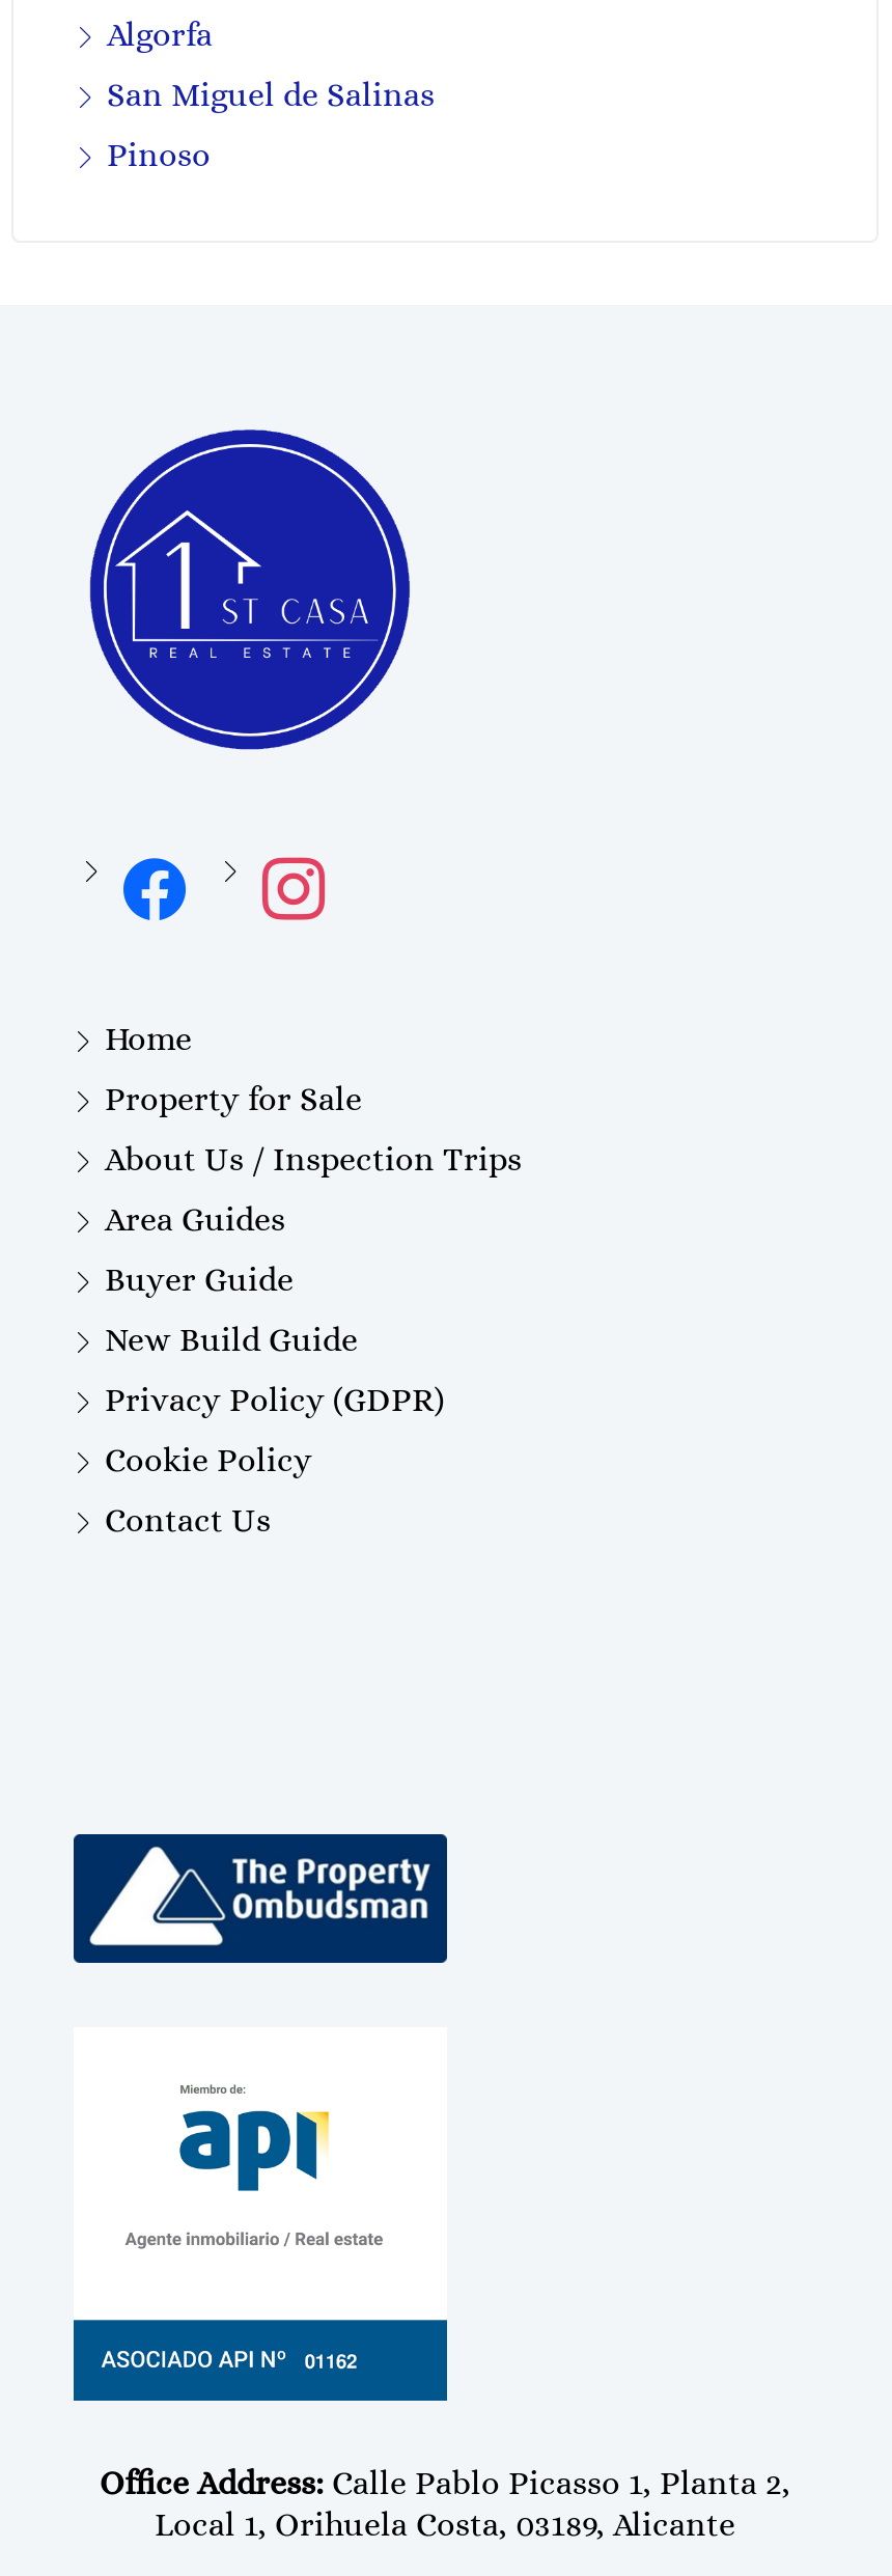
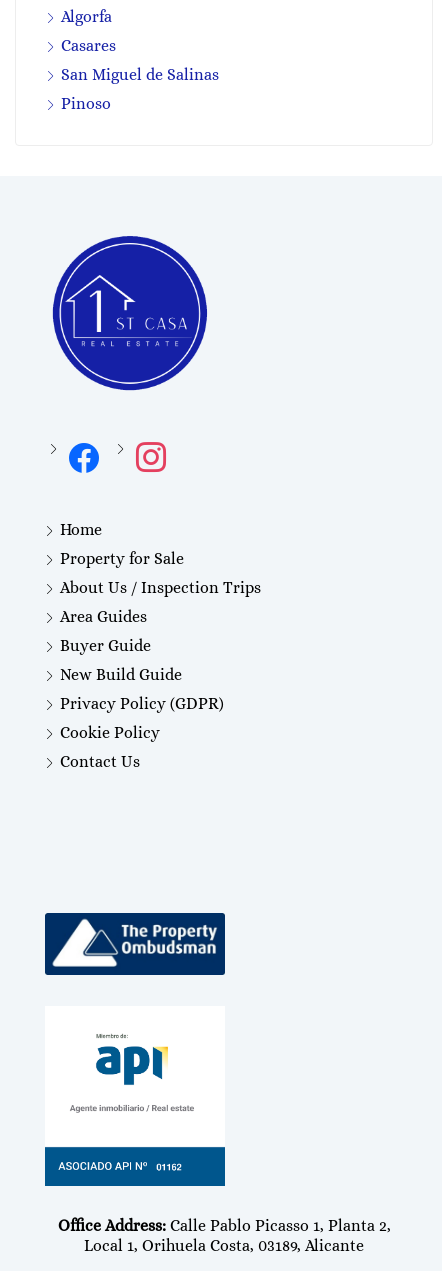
+ Casares
